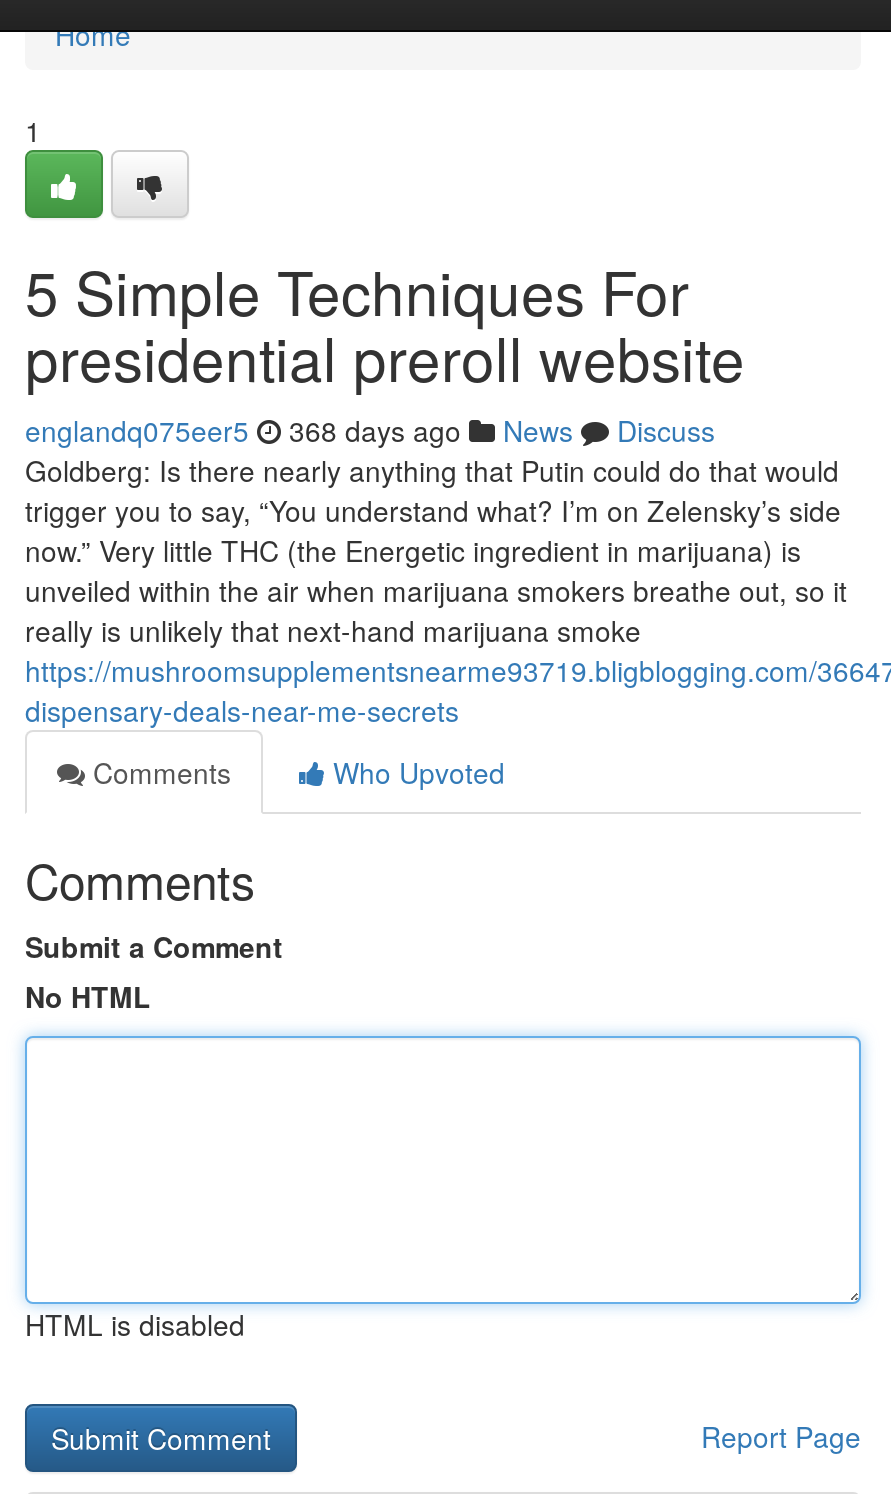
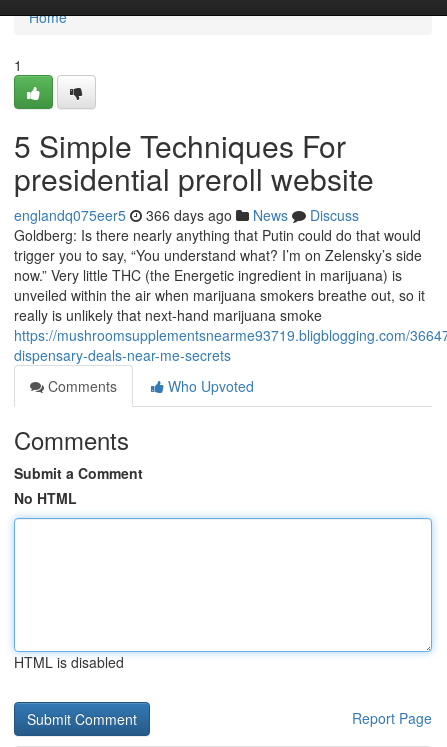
- englandq075eer5 368 days ago News Discuss
+ englandq075eer5 366 days ago News Discuss
